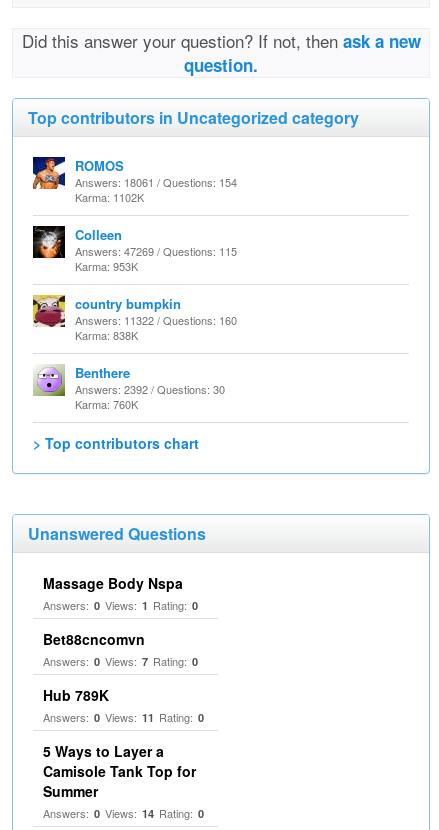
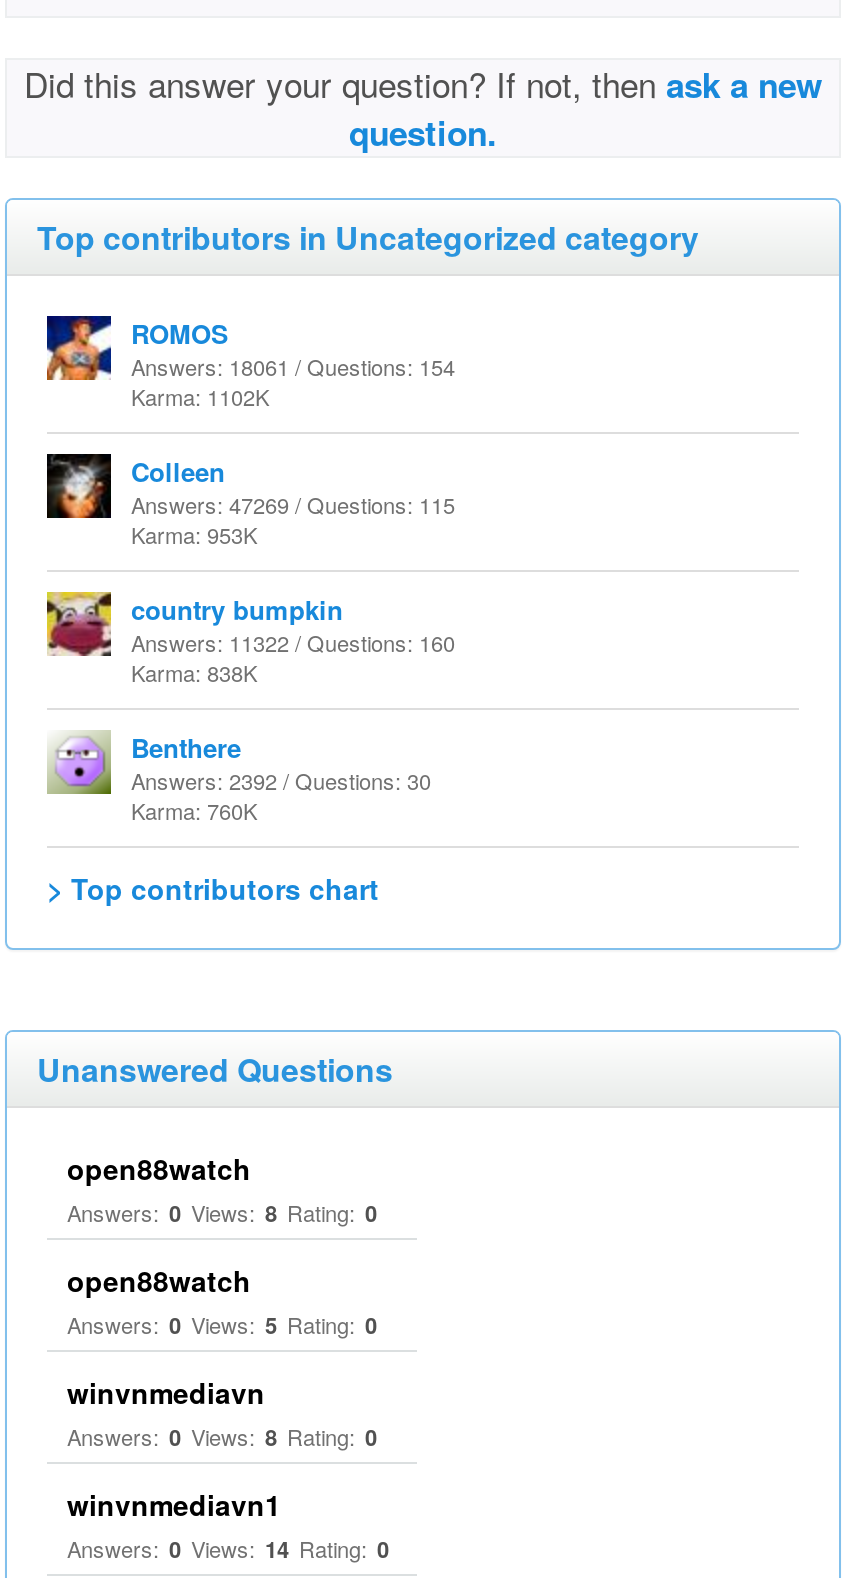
- Massage Body Nspa
- Answers: 0 Views: 1 Rating: 0
+ open88watch
+ Answers: 0 Views: 8 Rating: 0

- Bet88cncomvn
- Answers: 0 Views: 7 Rating: 0
+ open88watch
+ Answers: 0 Views: 5 Rating: 0

- Hub 789K
- Answers: 0 Views: 11 Rating: 0
+ winvnmediavn
+ Answers: 0 Views: 8 Rating: 0

- 5 Ways to Layer a
- Camisole Tank Top for
- Summer
+ winvnmediavn1
